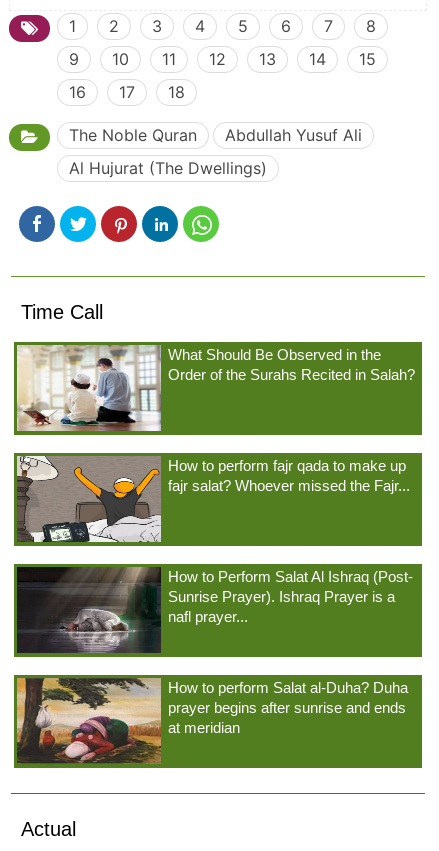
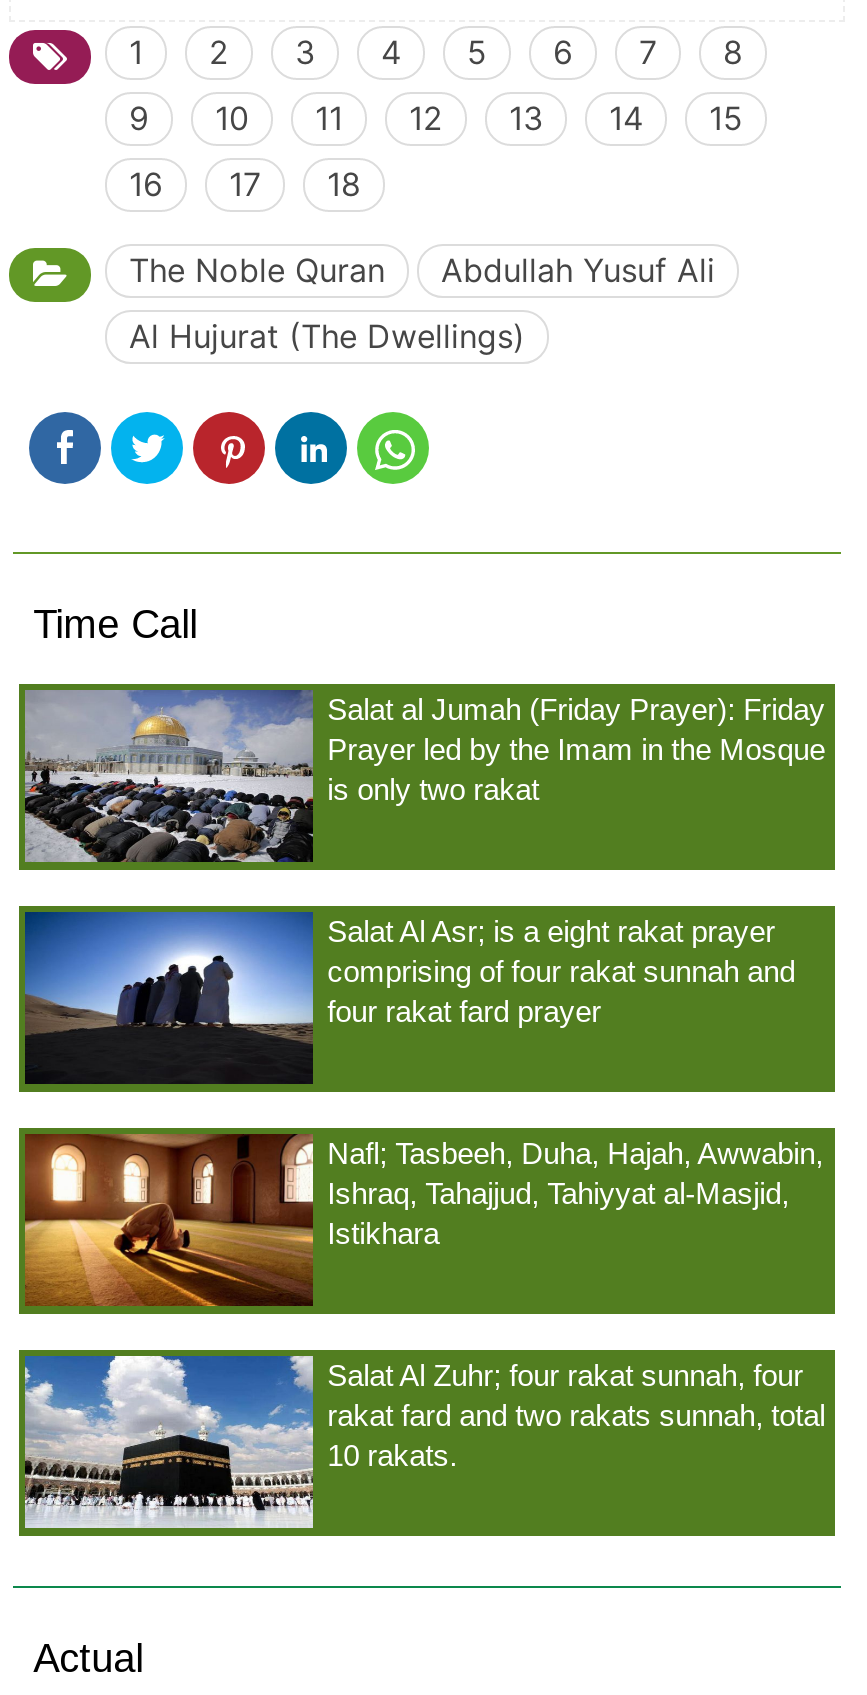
- [image]
- What Should Be Observed in the
- Order of the Surahs Recited in Salah?
+ [image]
+ Salat al Jumah (Friday Prayer): Friday
+ Prayer led by the Imam in the Mosque
+ is only two rakat

- [image]
- How to perform fajr qada to make up
- fajr salat? Whoever missed the Fajr...
+ [image]
+ Salat Al Asr; is a eight rakat prayer
+ comprising of four rakat sunnah and
+ four rakat fard prayer

- [image]
- How to Perform Salat Al Ishraq (Post-
- Sunrise Prayer). Ishraq Prayer is a
- nafl prayer...
+ [image]
+ Nafl; Tasbeeh, Duha, Hajah, Awwabin,
+ Ishraq, Tahajjud, Tahiyyat al-Masjid,
+ Istikhara

- [image]
- How to perform Salat al-Duha? Duha
- prayer begins after sunrise and ends
- at meridian
+ [image]
+ Salat Al Zuhr; four rakat sunnah, four
+ rakat fard and two rakats sunnah, total
+ 10 rakats.
